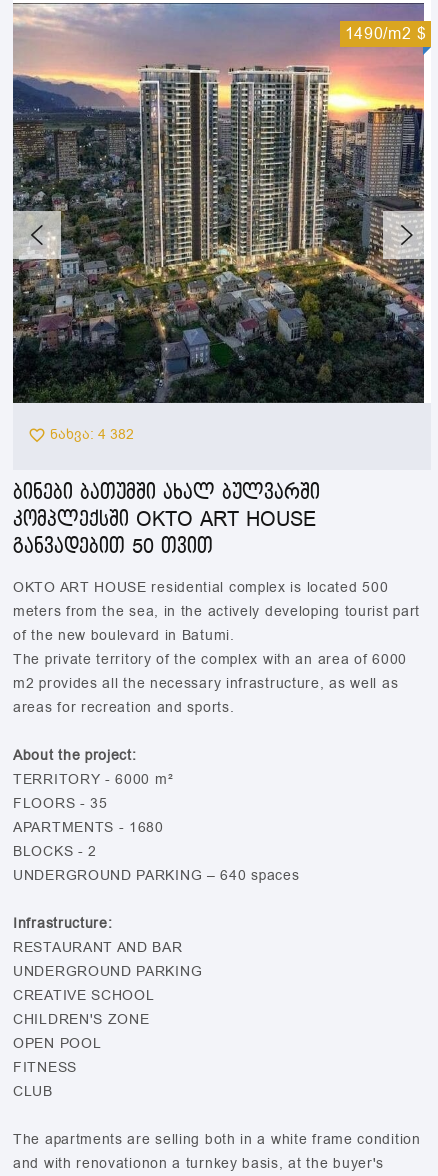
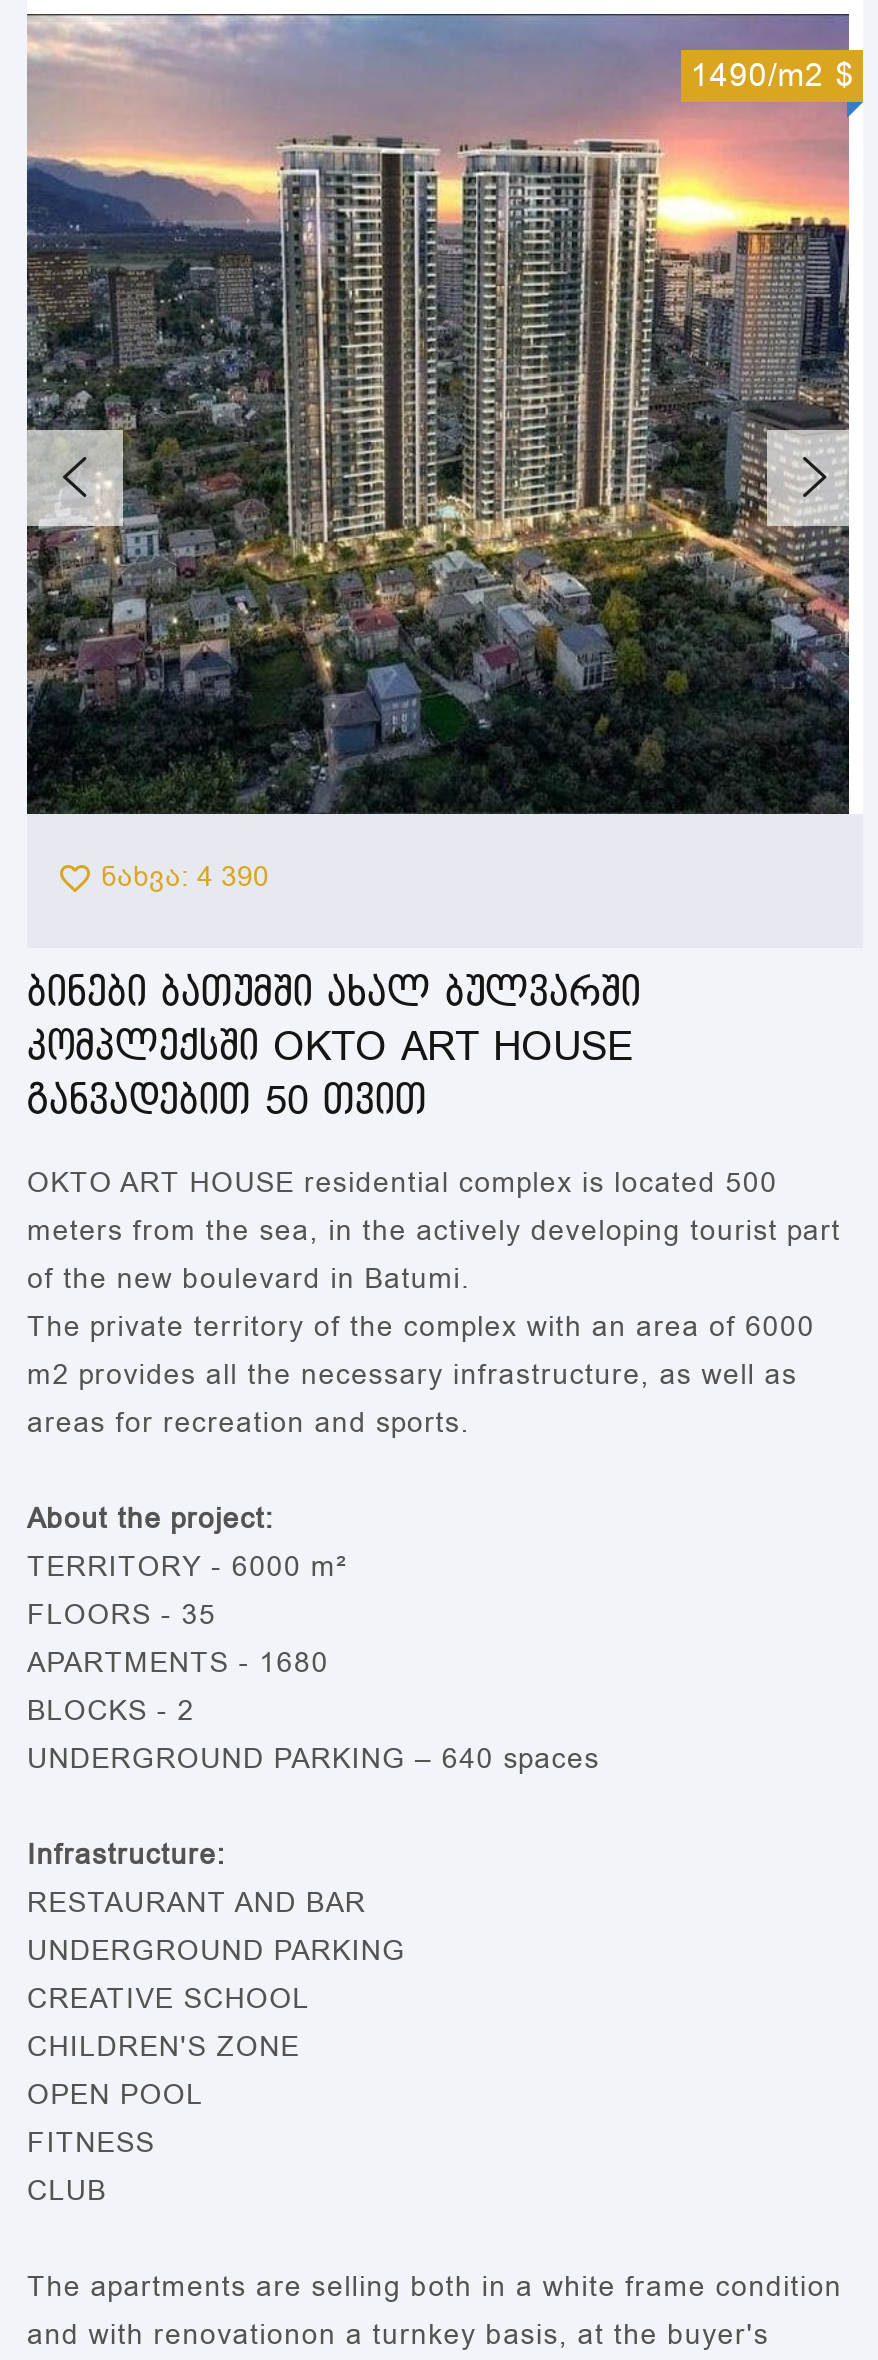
- ნახვა: 4 382
+ ნახვა: 4 390
